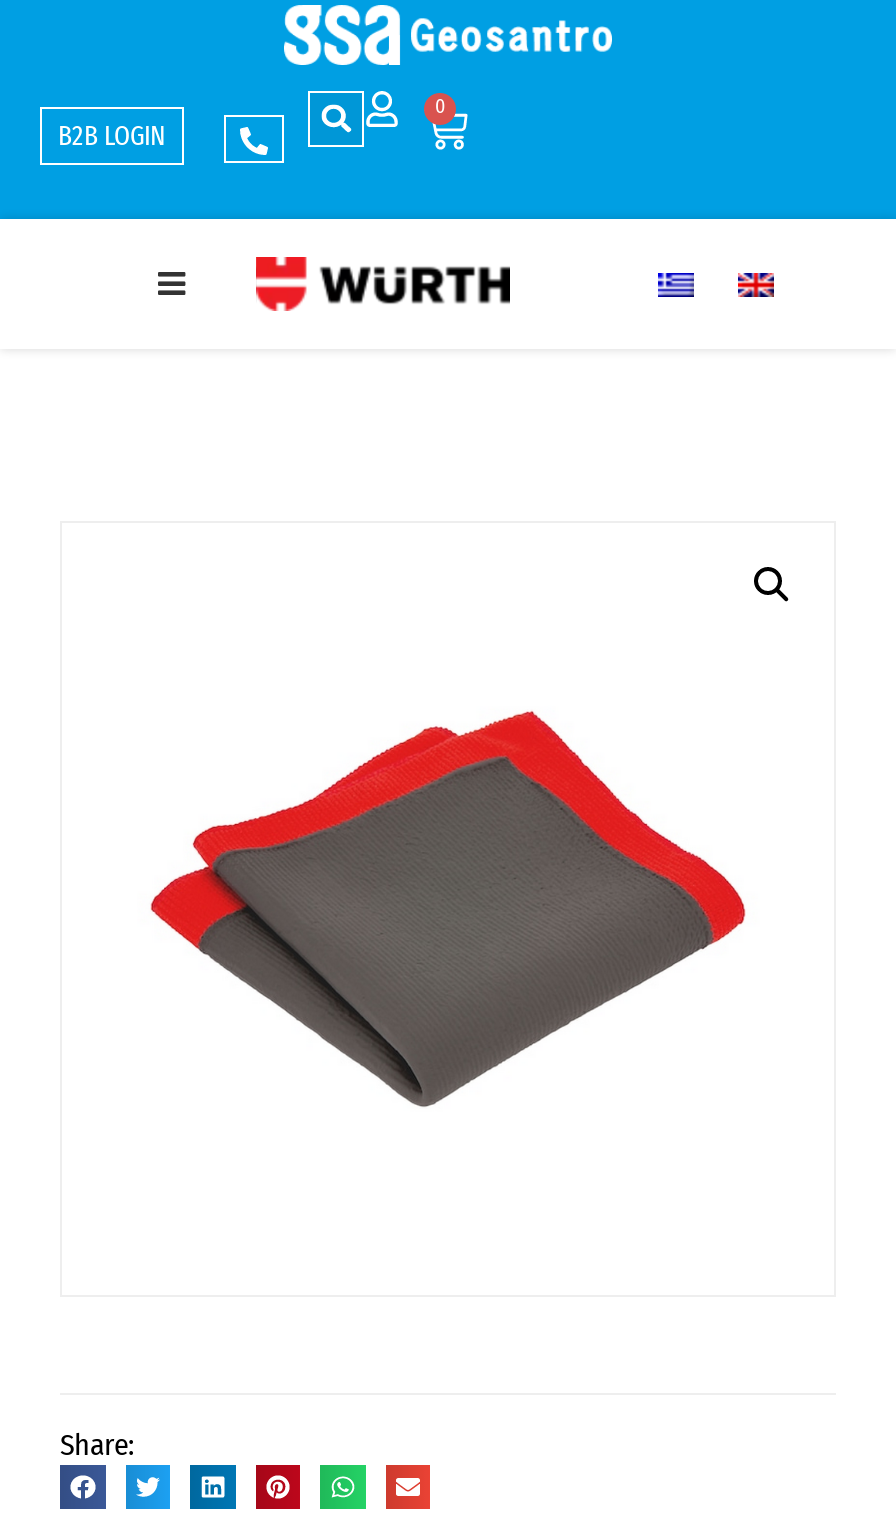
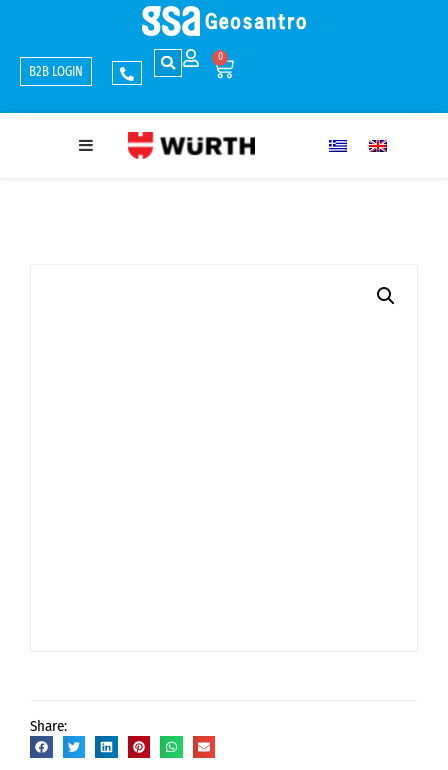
- [image]
